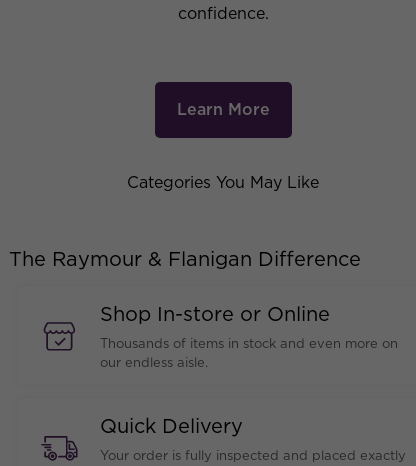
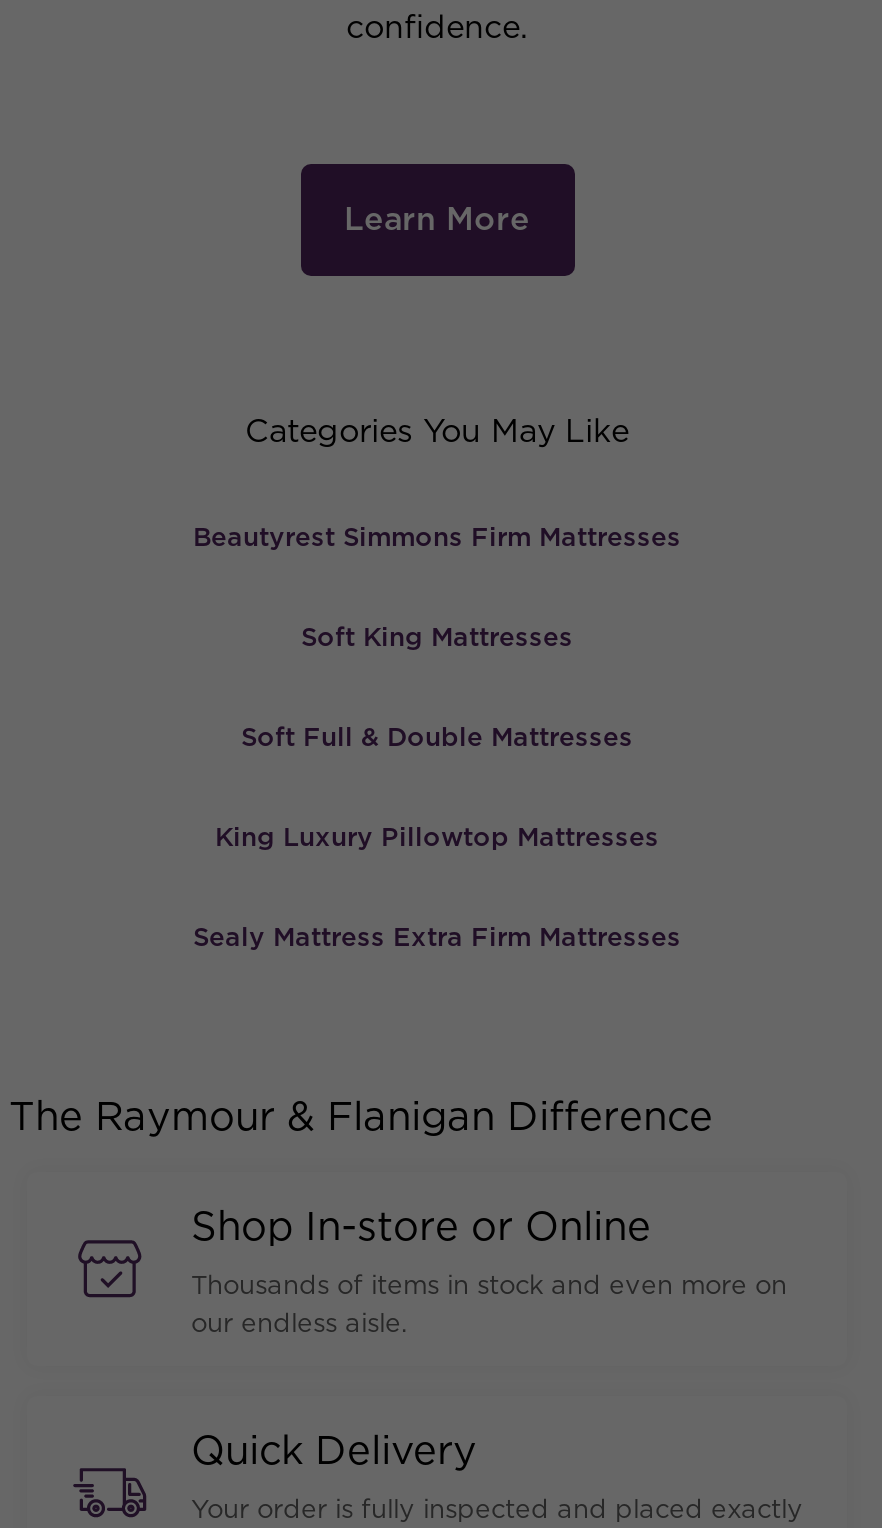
+ Beautyrest Simmons Firm Mattresses
+ Soft King Mattresses
+ Soft Full & Double Mattresses
+ King Luxury Pillowtop Mattresses
+ Sealy Mattress Extra Firm Mattresses
